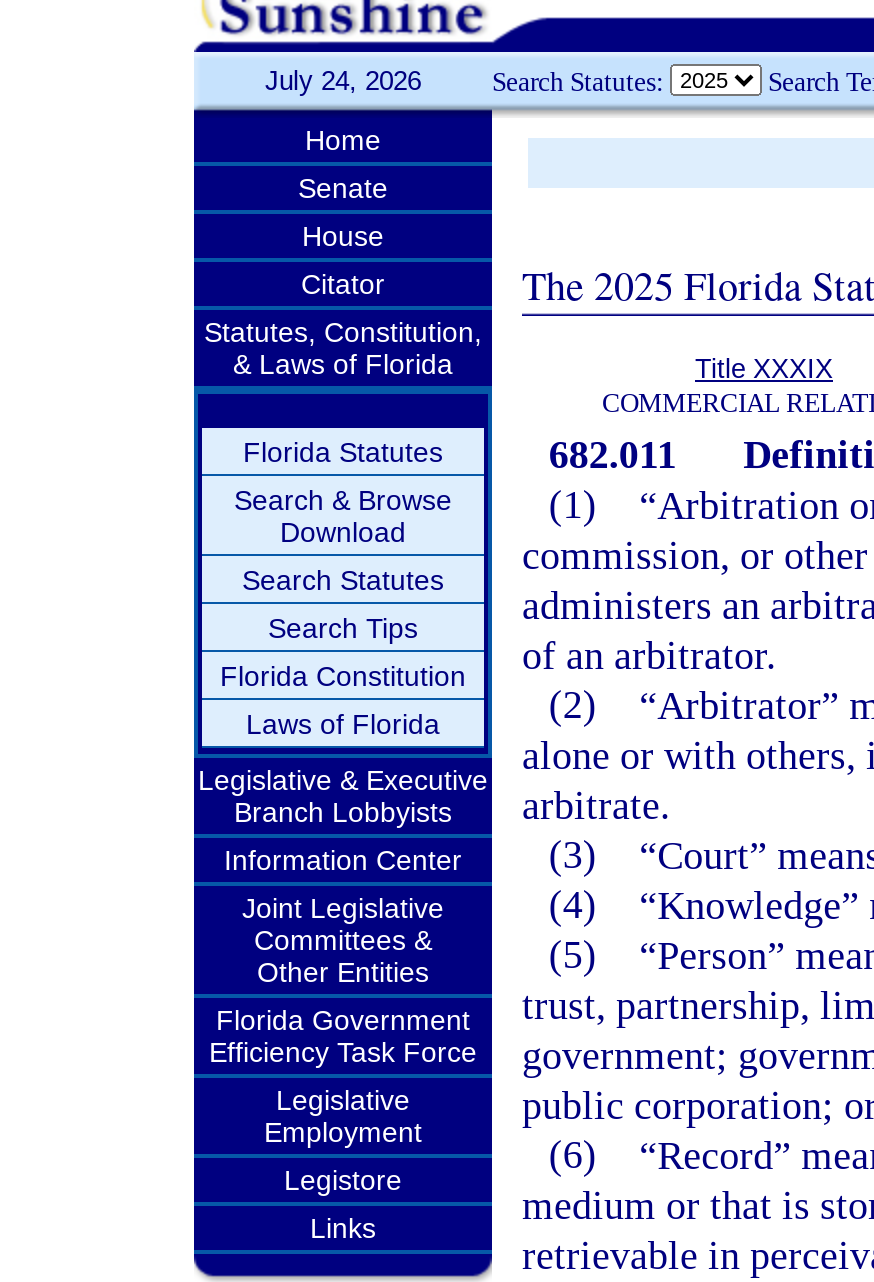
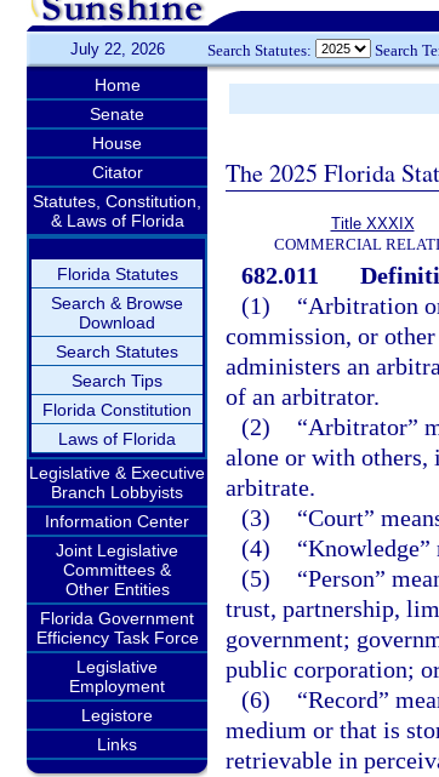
- July 24, 2026
+ July 22, 2026
